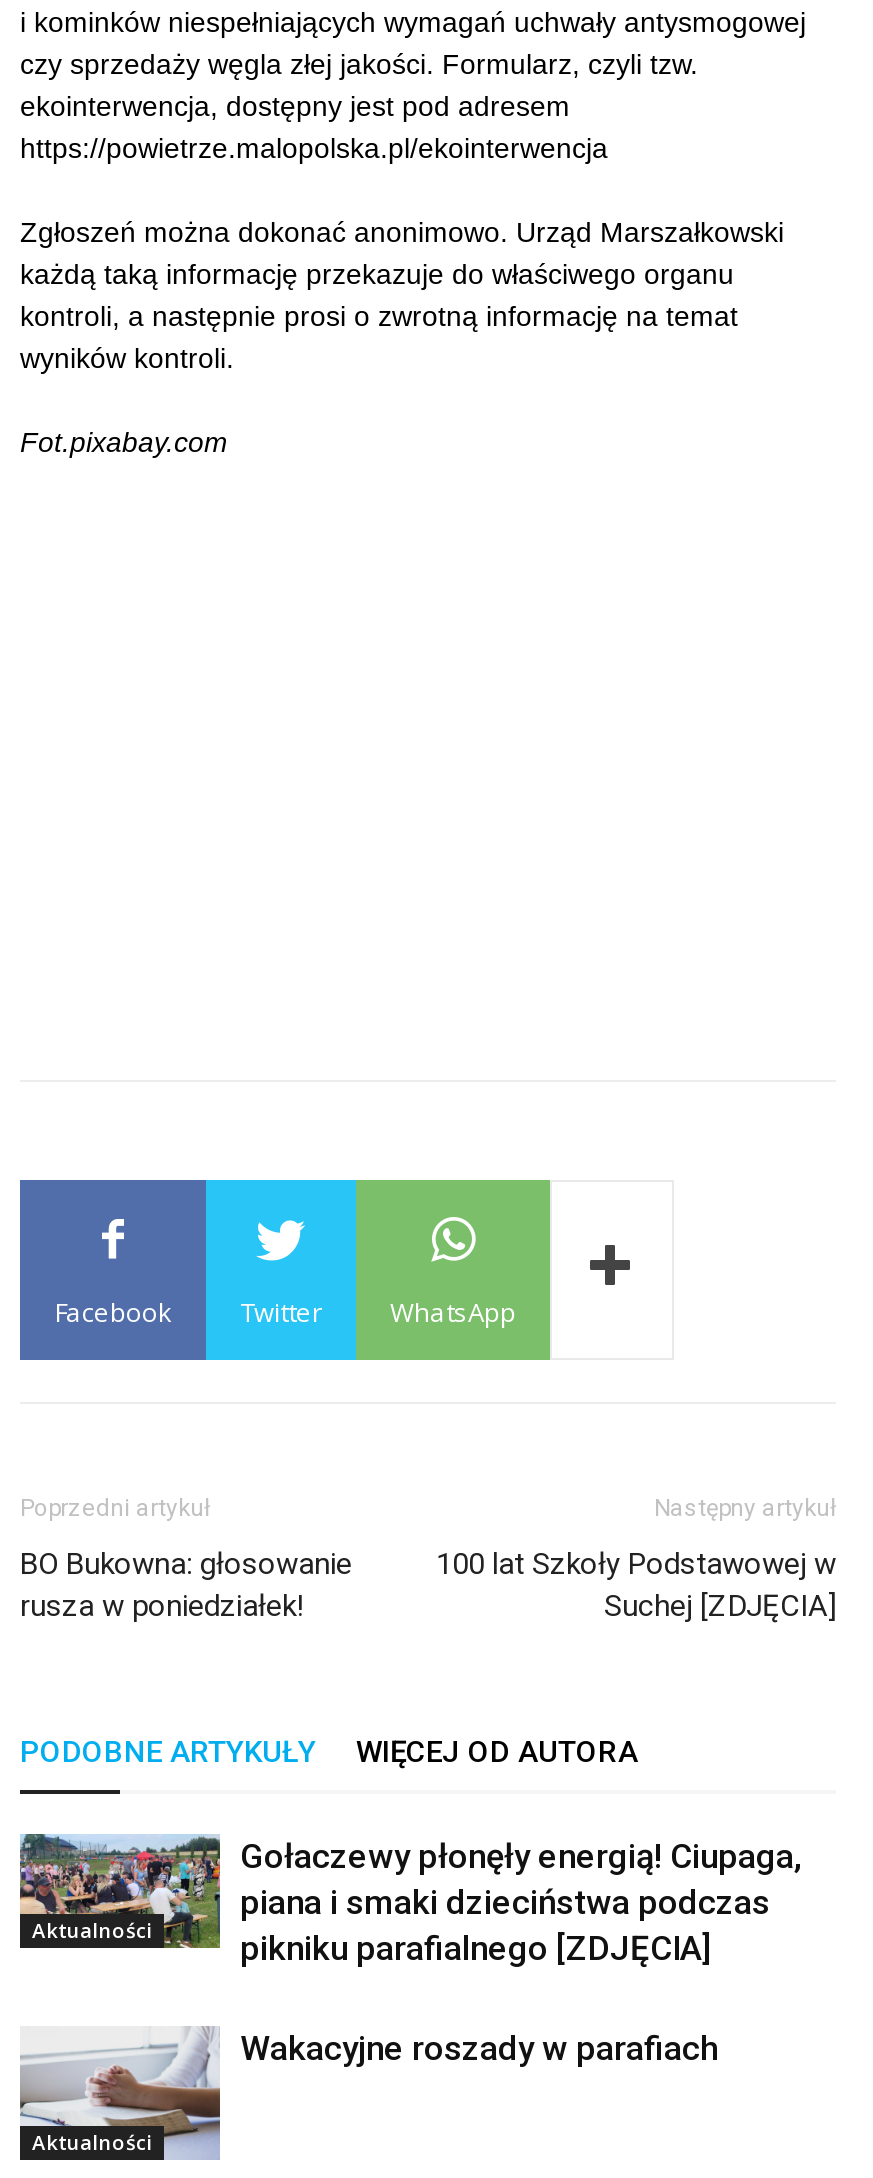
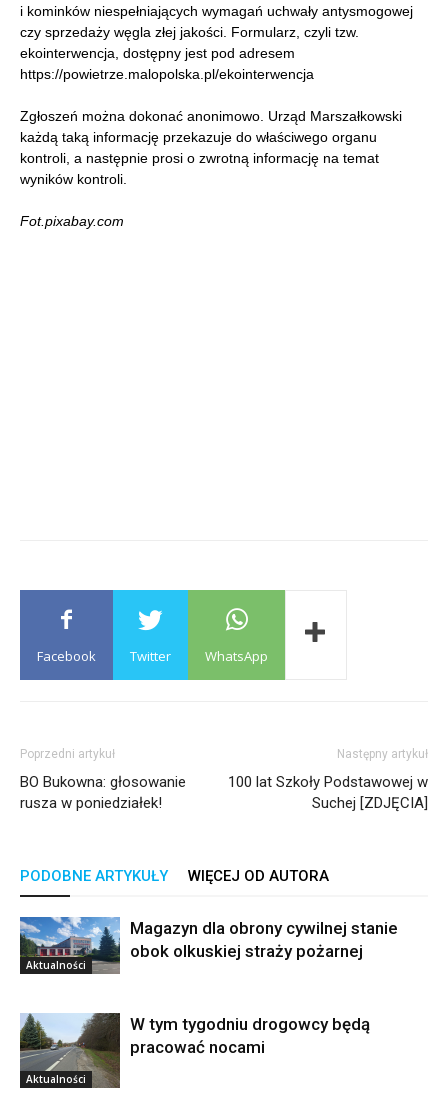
- [image]
- Gołaczewy płonęły energią! Ciupaga,
- piana i smaki dzieciństwa podczas
- pikniku parafialnego [ZDJĘCIA]
+ [image]
+ Magazyn dla obrony cywilnej stanie
+ obok olkuskiej straży pożarnej

- [image]
- Wakacyjne roszady w parafiach
+ [image]
+ W tym tygodniu drogowcy będą
+ pracować nocami
